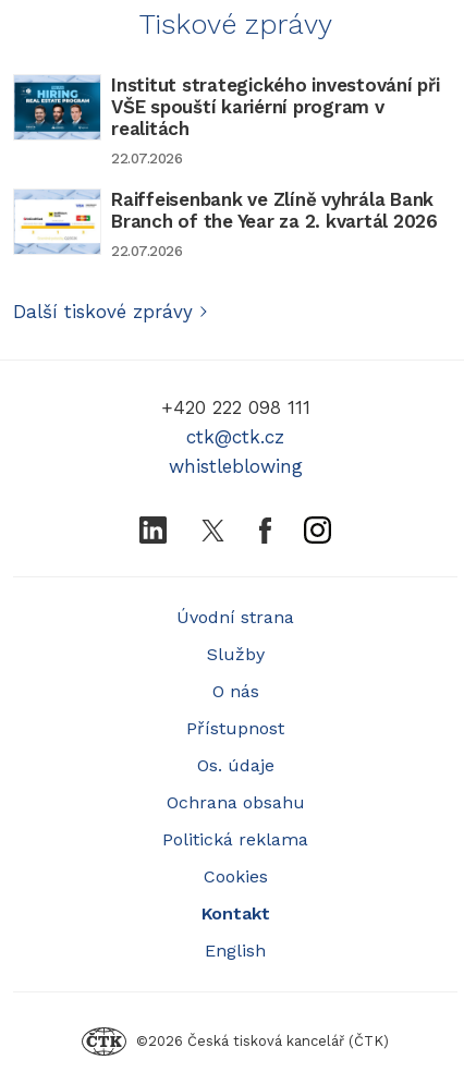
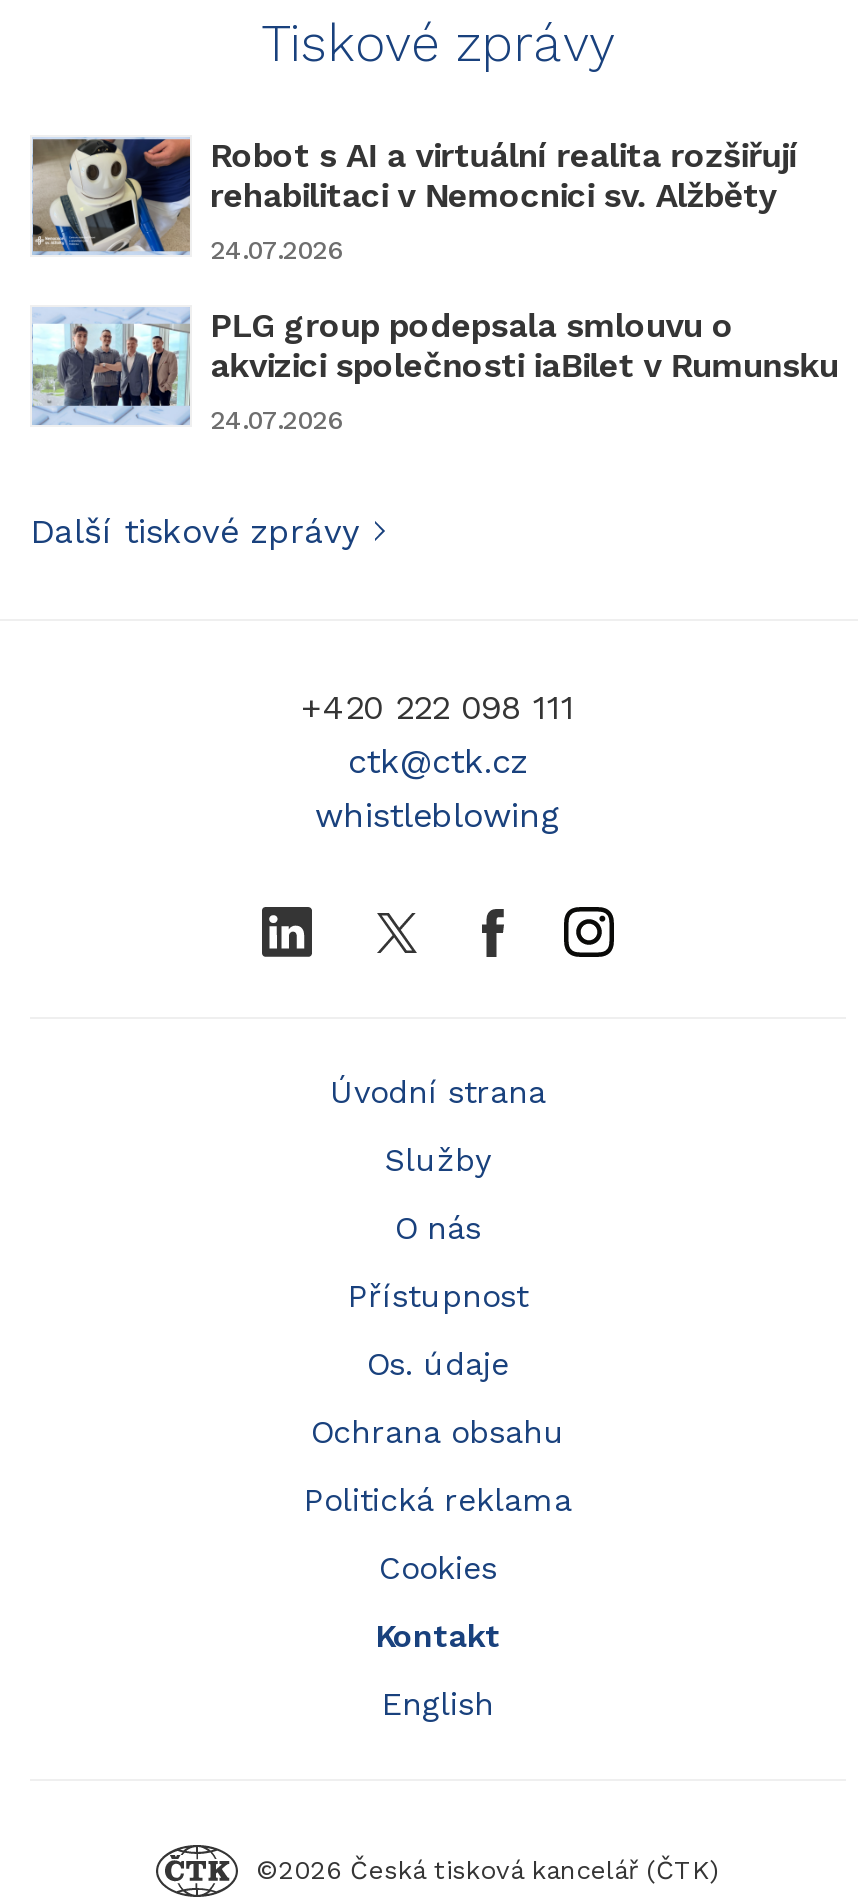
- [image]
- Institut strategického investování při
- VŠE spouští kariérní program v
- realitách
+ [image]
+ Robot s AI a virtuální realita rozšiřují
+ rehabilitaci v Nemocnici sv. Alžběty

- 22.07.2026
+ 24.07.2026

- [image]
- Raiffeisenbank ve Zlíně vyhrála Bank
- Branch of the Year za 2. kvartál 2026
+ [image]
+ PLG group podepsala smlouvu o
+ akvizici společnosti iaBilet v Rumunsku

- 22.07.2026
+ 24.07.2026
